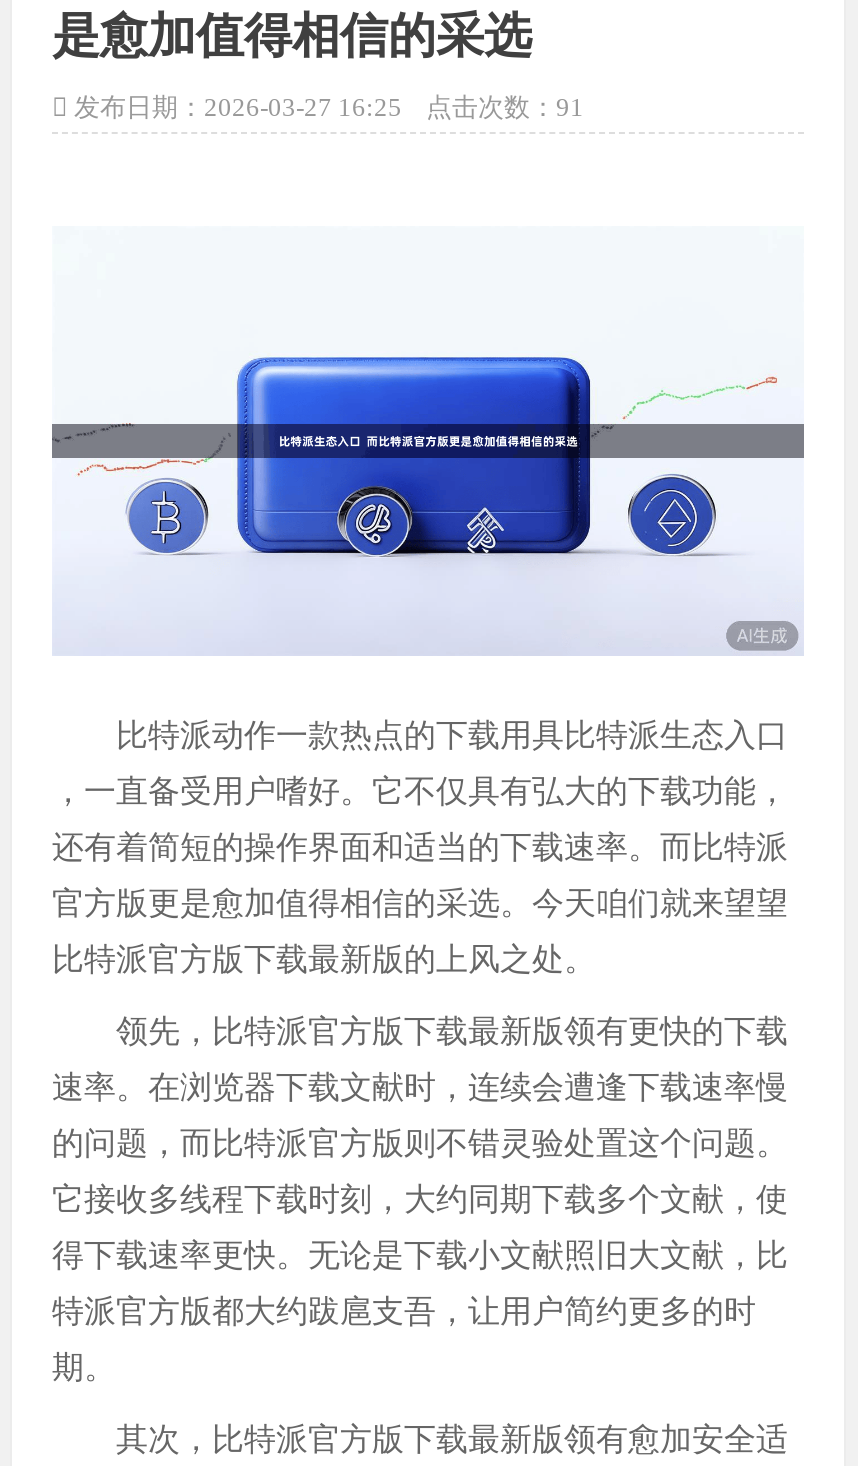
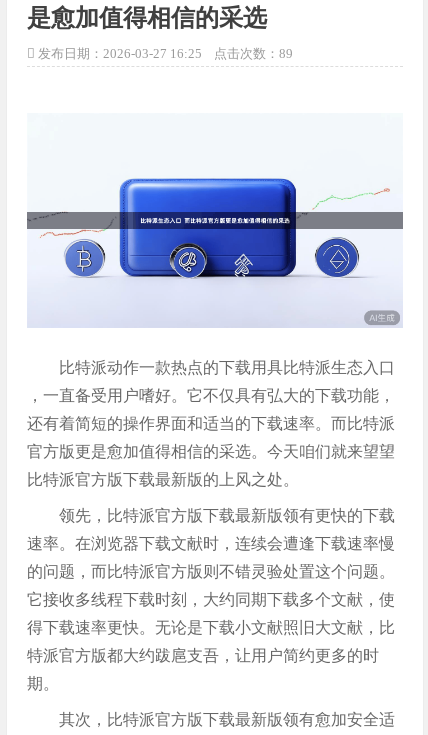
- 发布日期：2026-03-27 16:25 点击次数：91
+ 发布日期：2026-03-27 16:25 点击次数：89
